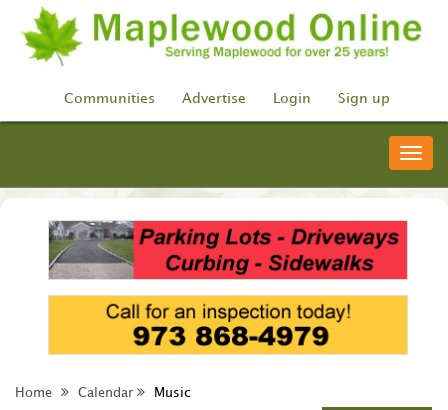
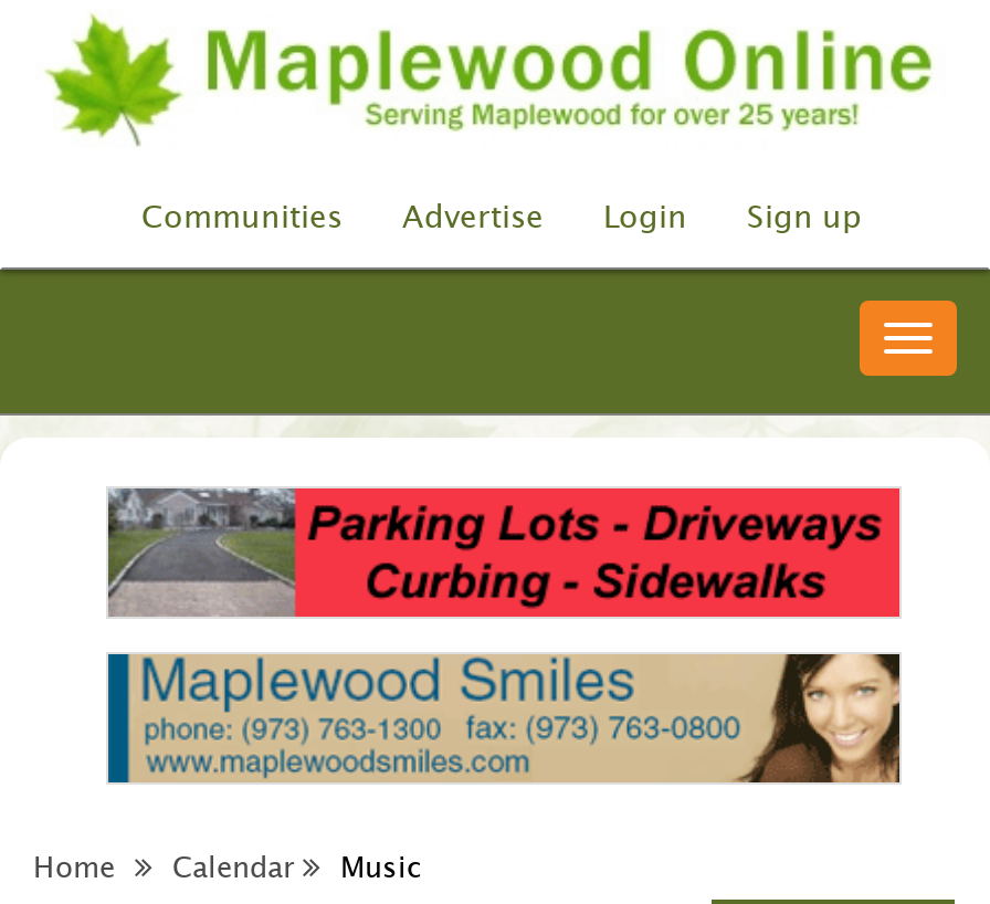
- [image]
+ [image]
